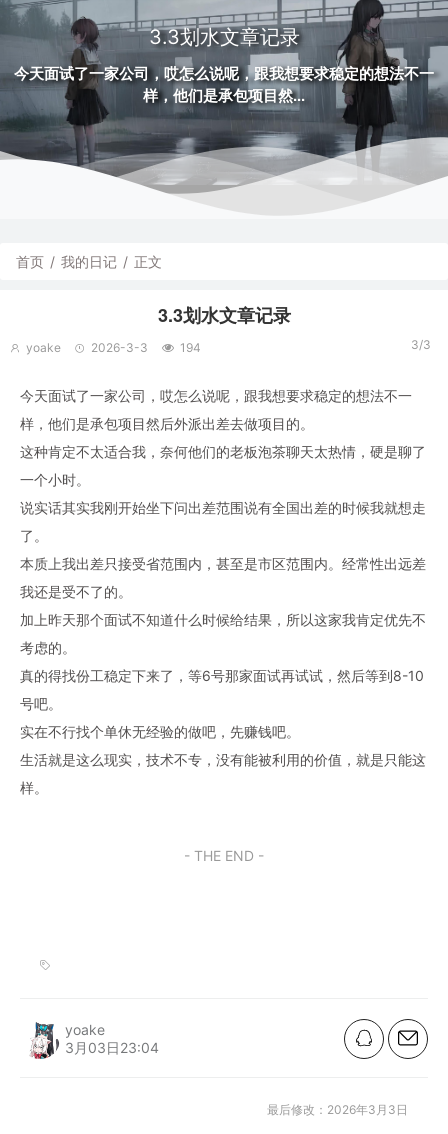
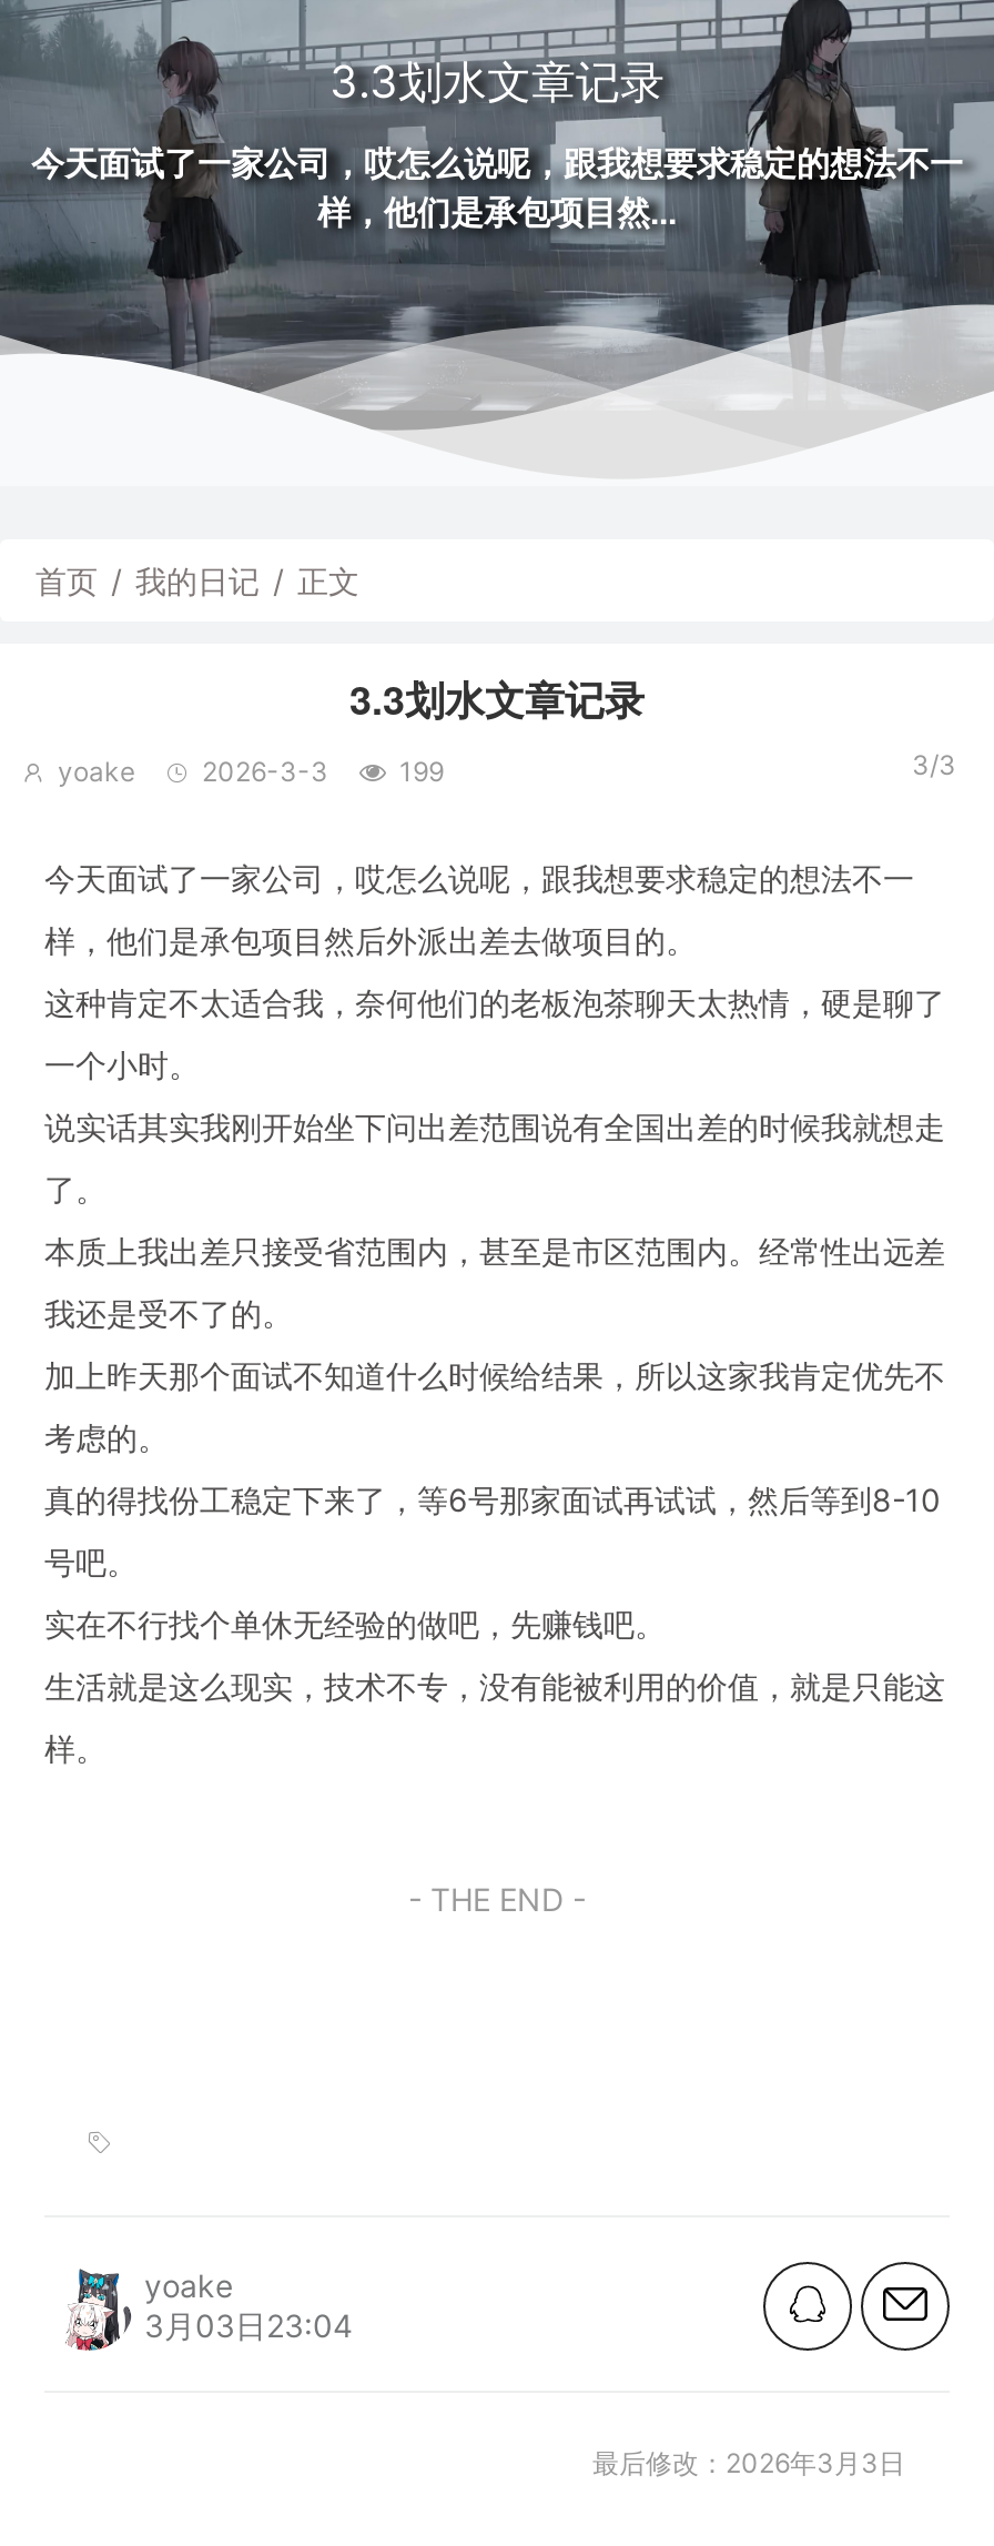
- 194
+ 199
